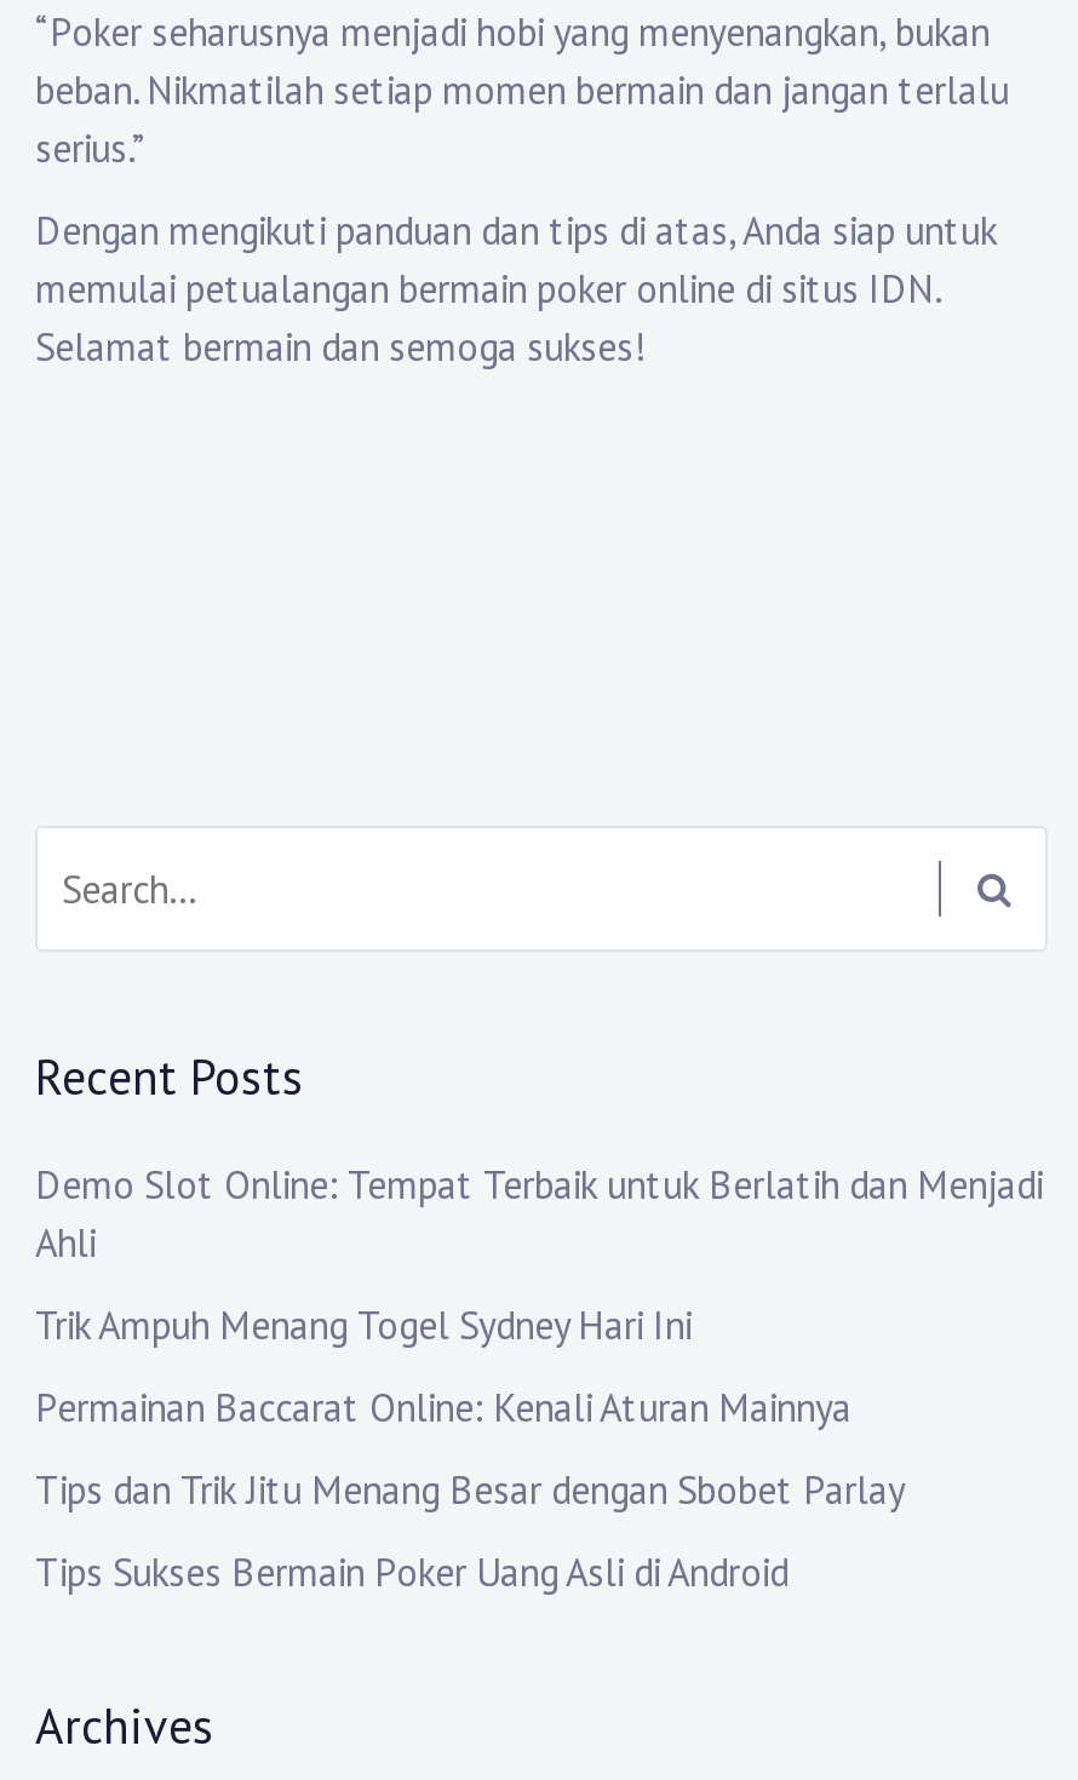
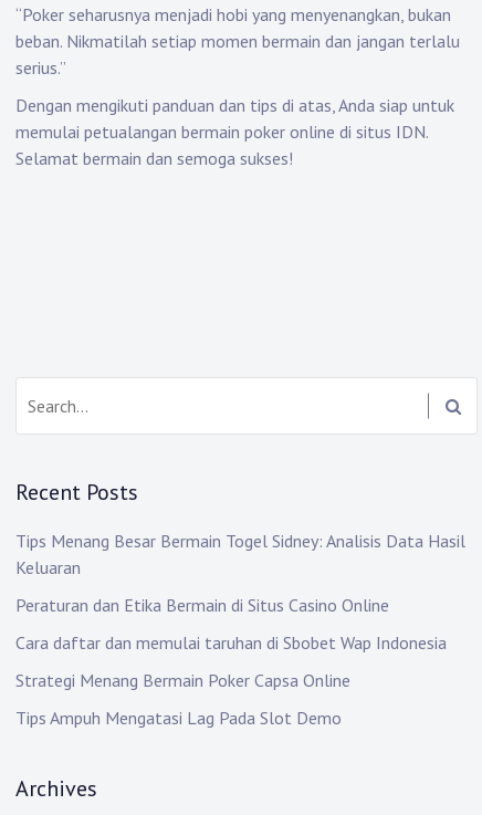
- Demo Slot Online: Tempat Terbaik untuk Berlatih dan Menjadi
- Ahli
+ Tips Menang Besar Bermain Togel Sidney: Analisis Data Hasil
+ Keluaran

- Trik Ampuh Menang Togel Sydney Hari Ini
+ Peraturan dan Etika Bermain di Situs Casino Online

- Permainan Baccarat Online: Kenali Aturan Mainnya
+ Cara daftar dan memulai taruhan di Sbobet Wap Indonesia

- Tips dan Trik Jitu Menang Besar dengan Sbobet Parlay
+ Strategi Menang Bermain Poker Capsa Online

- Tips Sukses Bermain Poker Uang Asli di Android
+ Tips Ampuh Mengatasi Lag Pada Slot Demo
